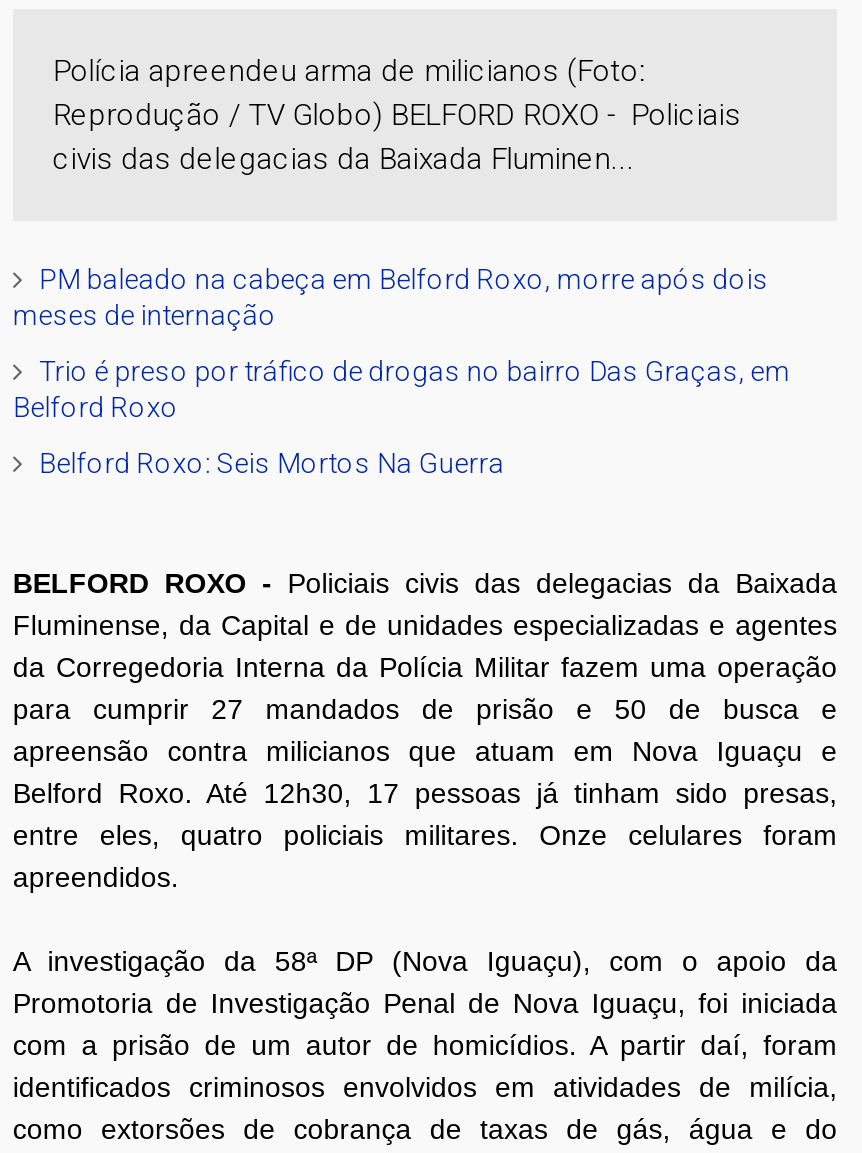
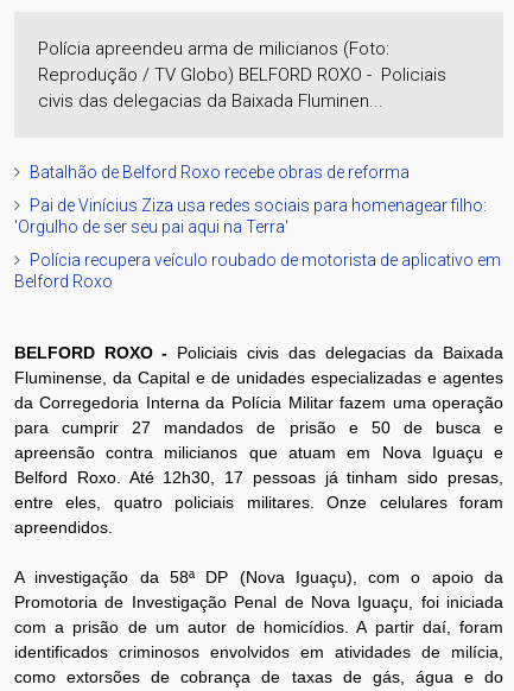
- PM baleado na cabeça em Belford Roxo, morre após dois
- meses de internação
- Trio é preso por tráfico de drogas no bairro Das Graças, em
+ Batalhão de Belford Roxo recebe obras de reforma
+ Pai de Vinícius Ziza usa redes sociais para homenagear filho:
+ 'Orgulho de ser seu pai aqui na Terra'
+ Polícia recupera veículo roubado de motorista de aplicativo em

moved down: Belford Roxo

- Belford Roxo: Seis Mortos Na Guerra
